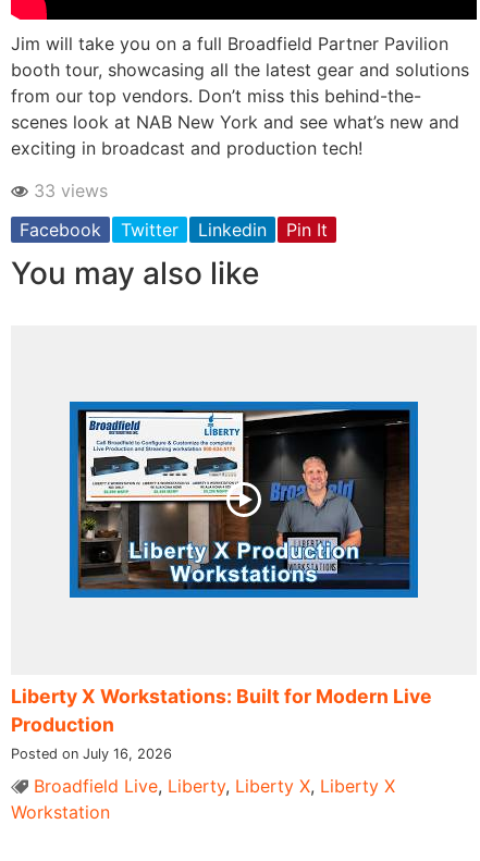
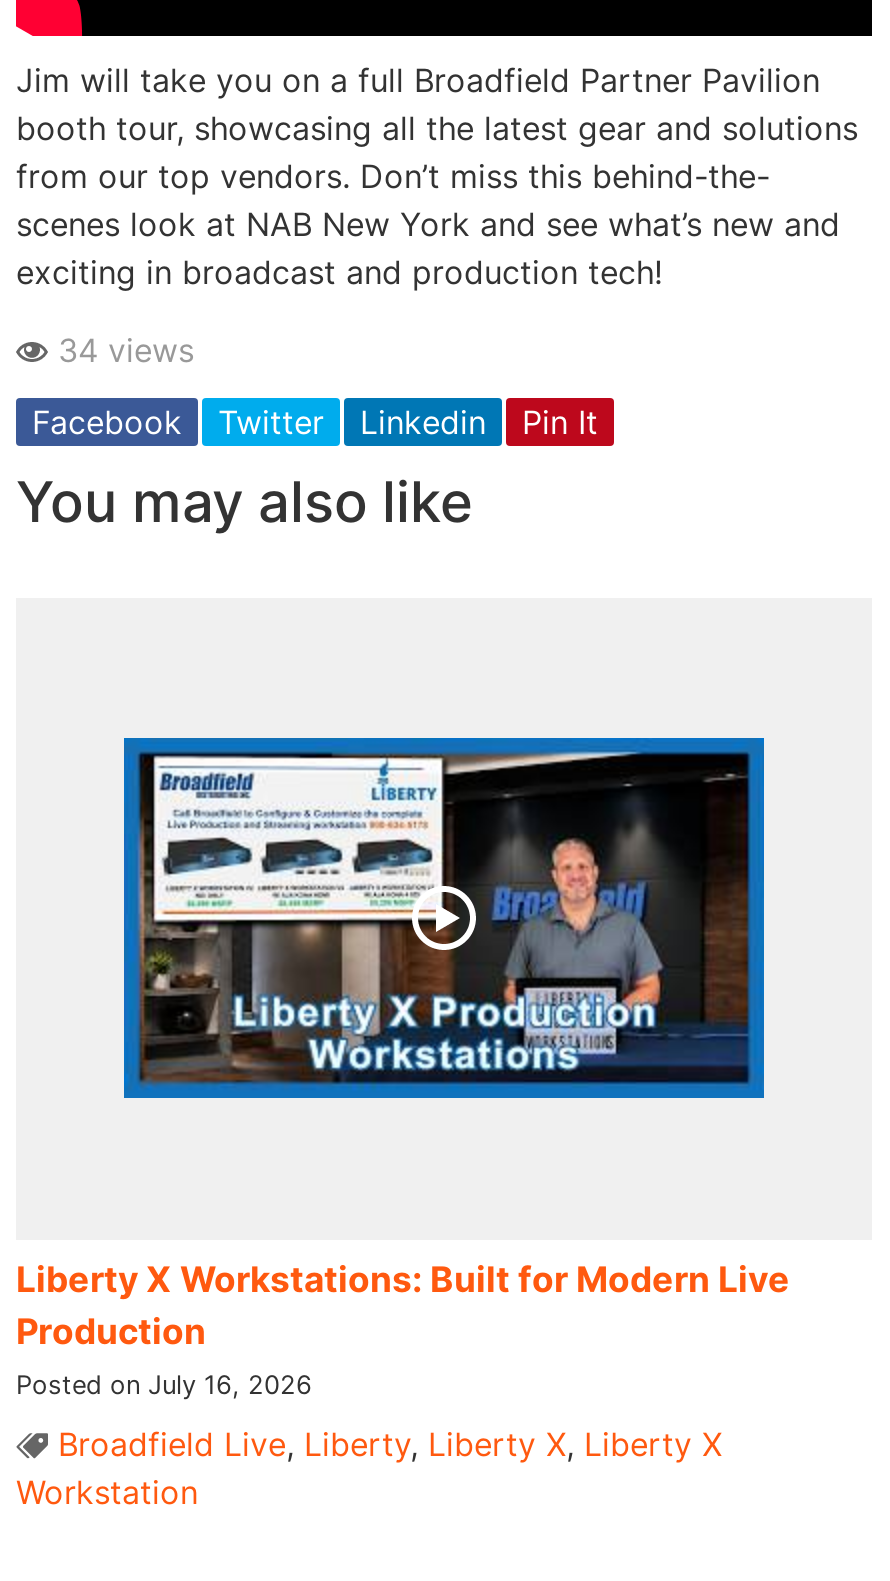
- 33 views
+ 34 views
